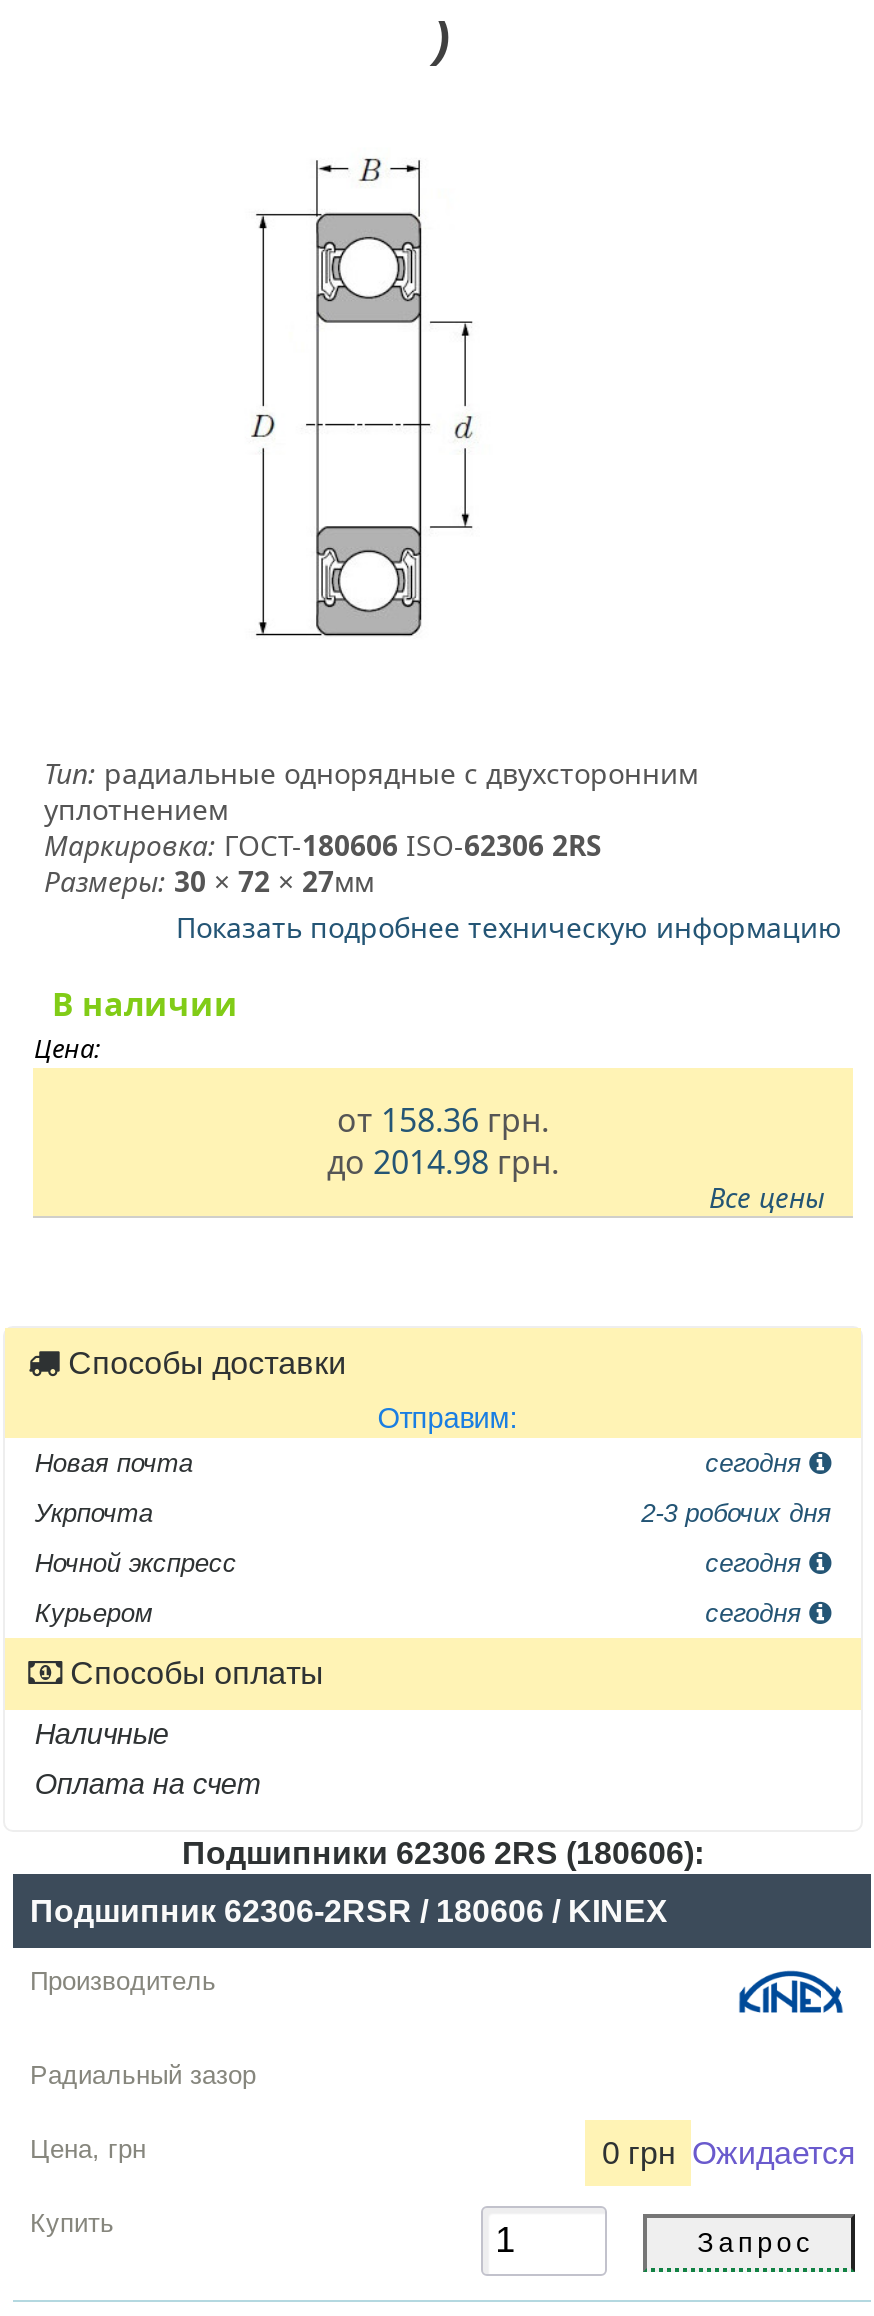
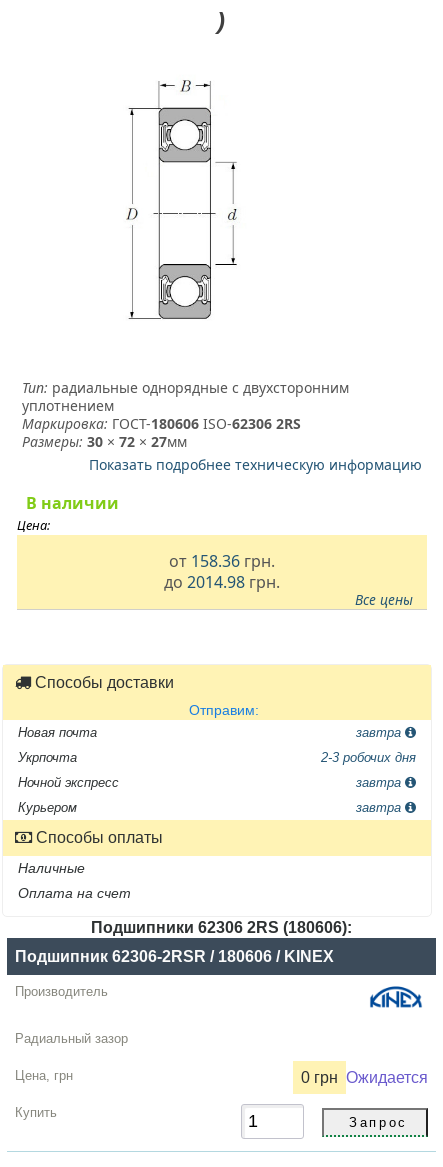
- сегодня
+ завтра

- сегодня
+ завтра

- сегодня
+ завтра
